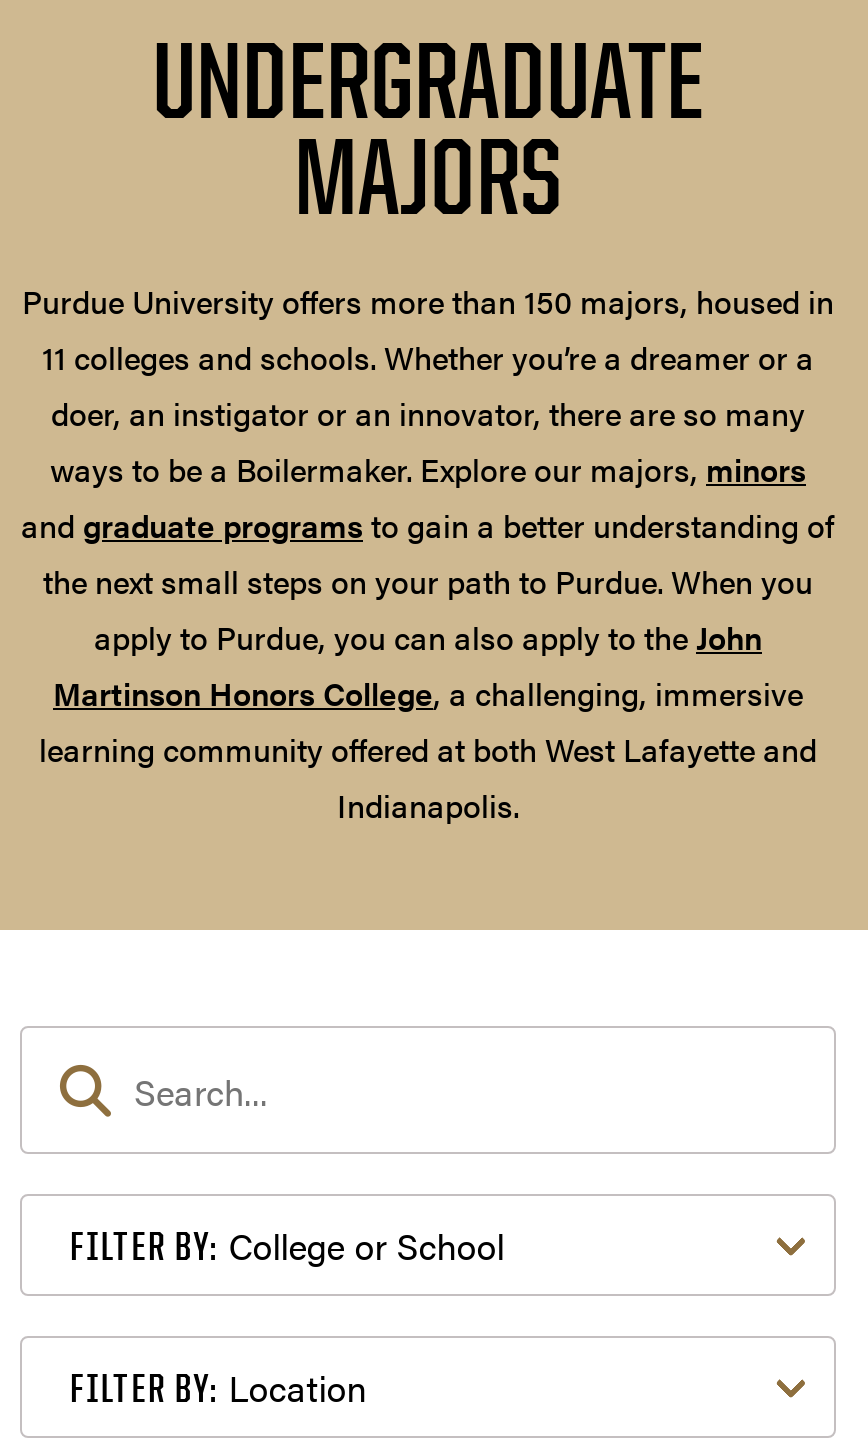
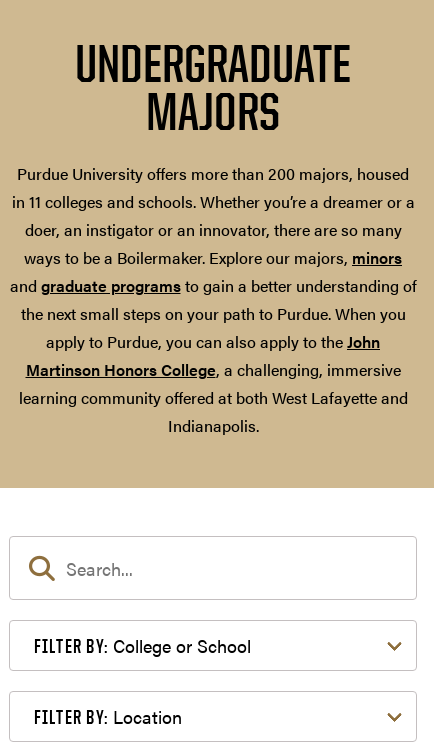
- Purdue University offers more than 150 majors, housed in
- 11 colleges and schools. Whether you’re a dreamer or a
+ Purdue University offers more than 200 majors, housed
+ in 11 colleges and schools. Whether you’re a dreamer or a
